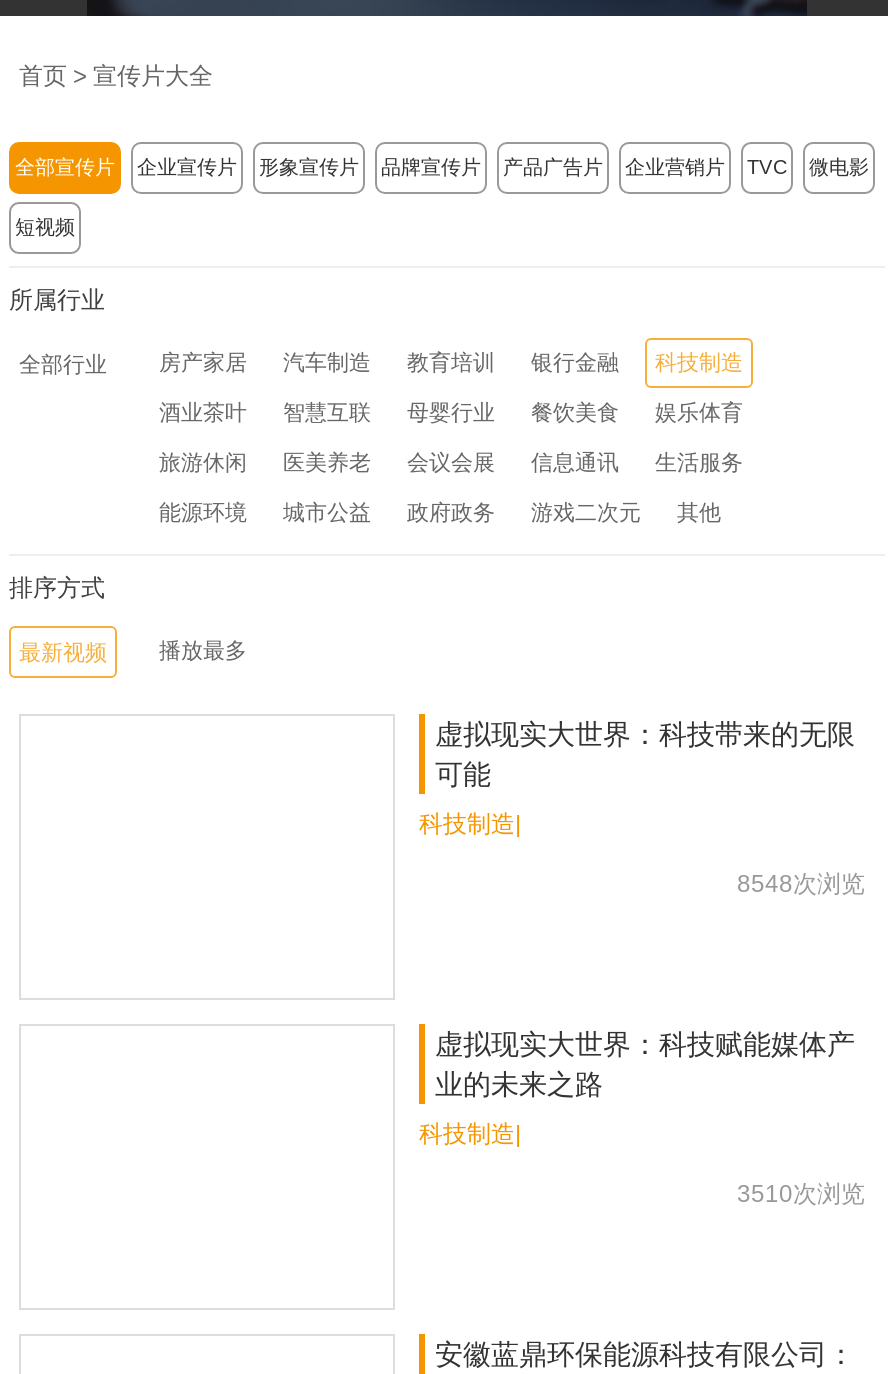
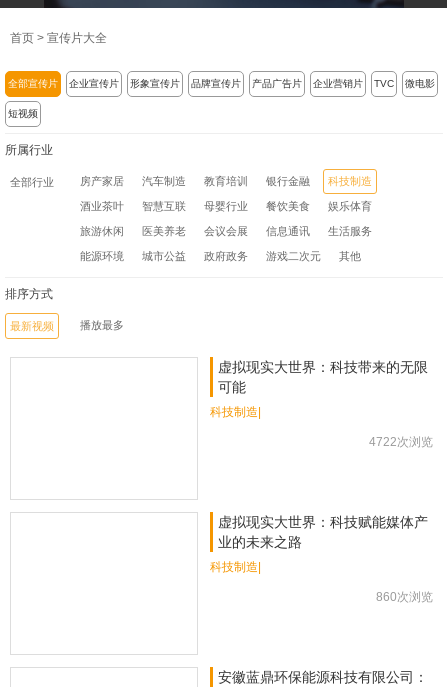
- 8548次浏览
+ 4722次浏览

- 3510次浏览
+ 860次浏览
